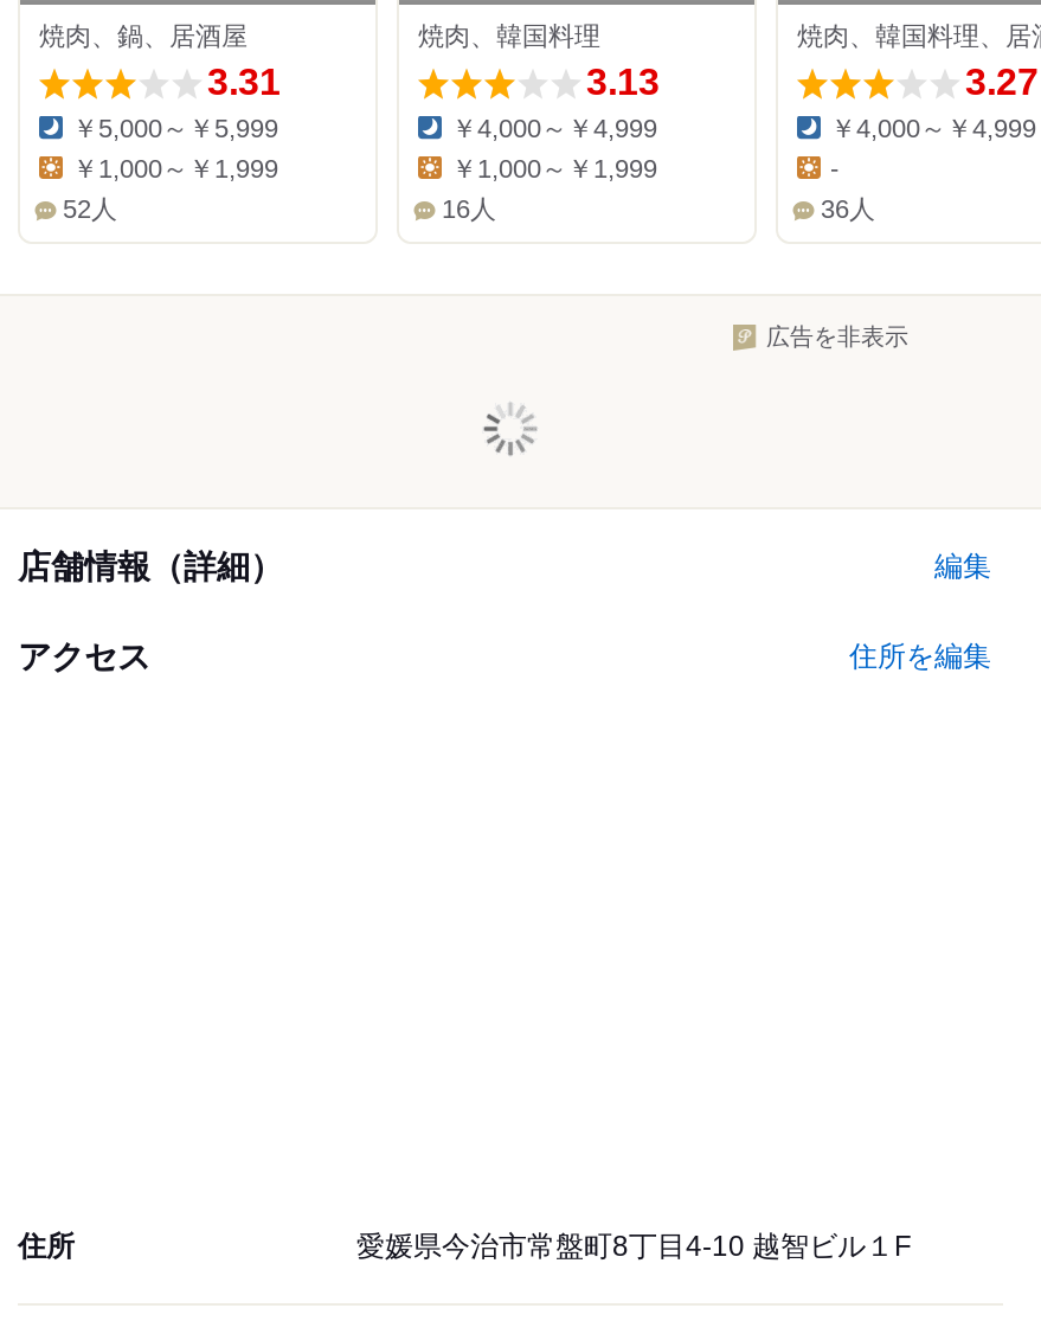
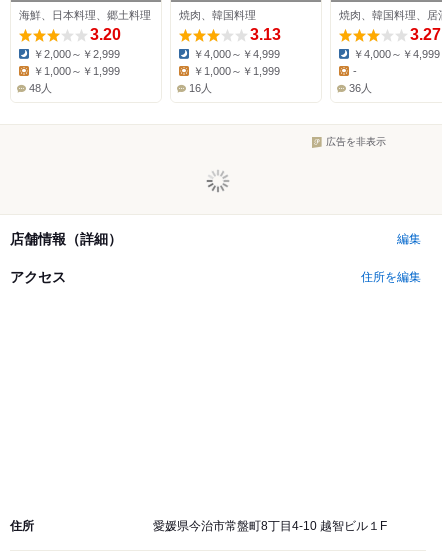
- 焼肉、鍋、居酒屋
- 3.31
+ 海鮮、日本料理、郷土料理
+ 3.20

- ￥5,000～￥5,999
+ ￥2,000～￥2,999

- 52人
+ 48人
